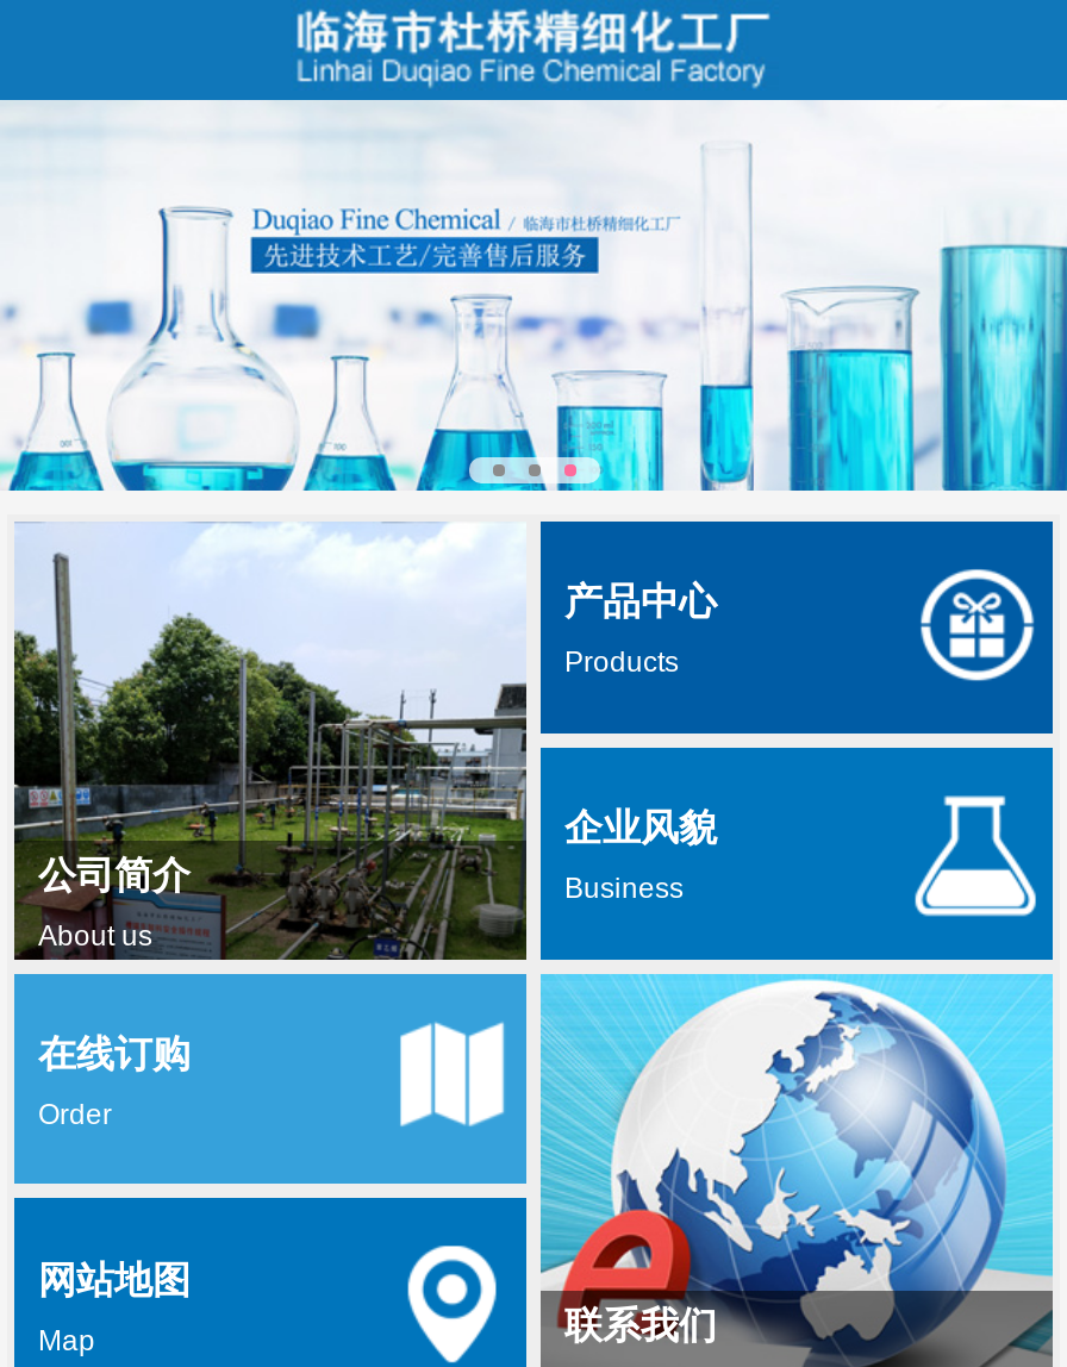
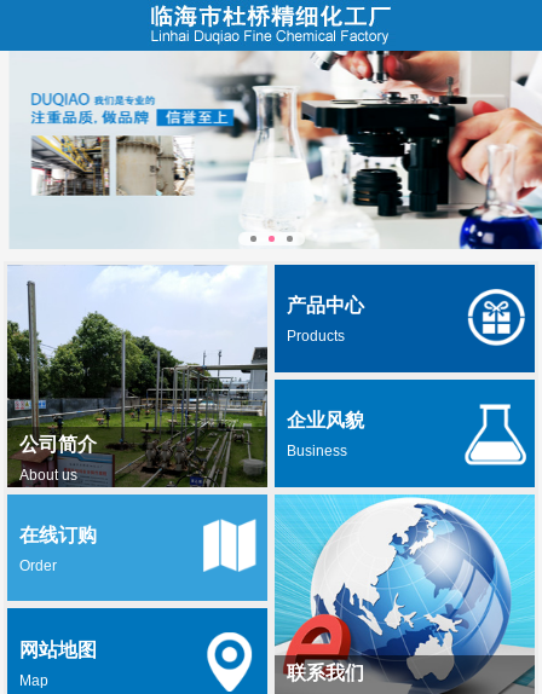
- [image]
+ [image]
